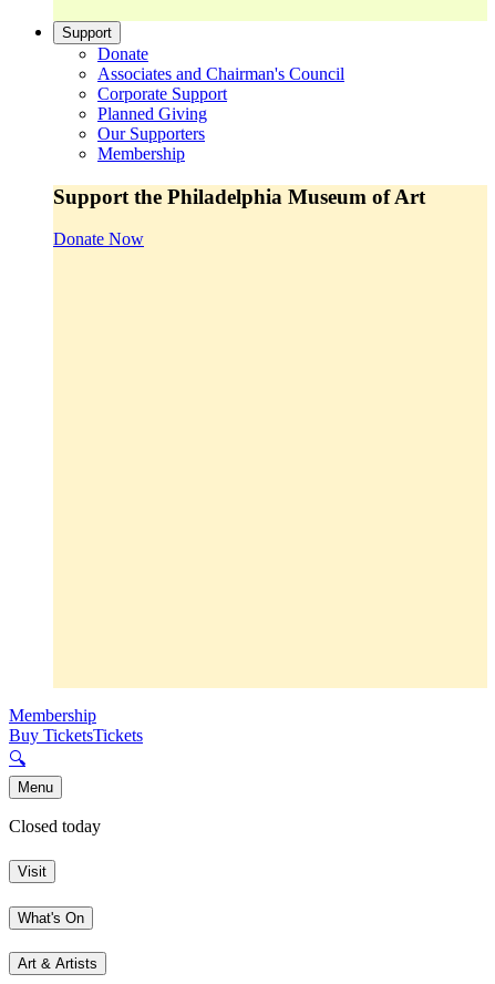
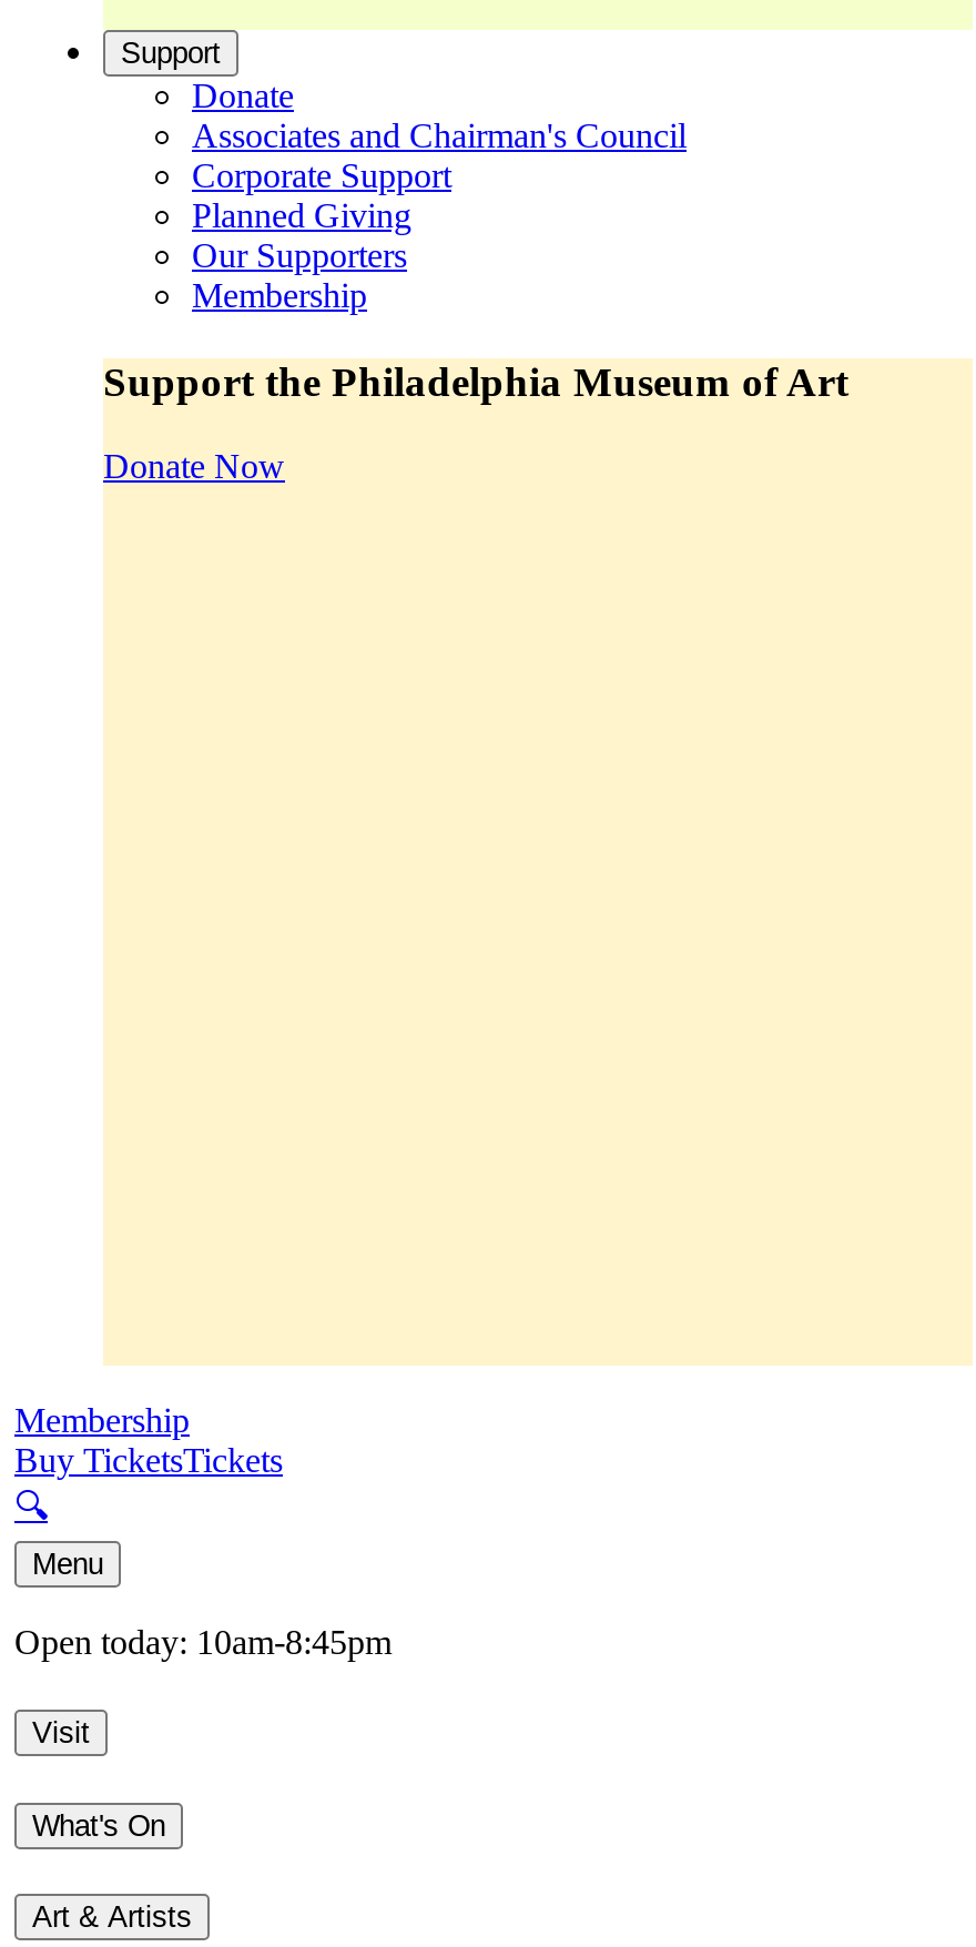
- Closed today
+ Open today: 10am-8:45pm
